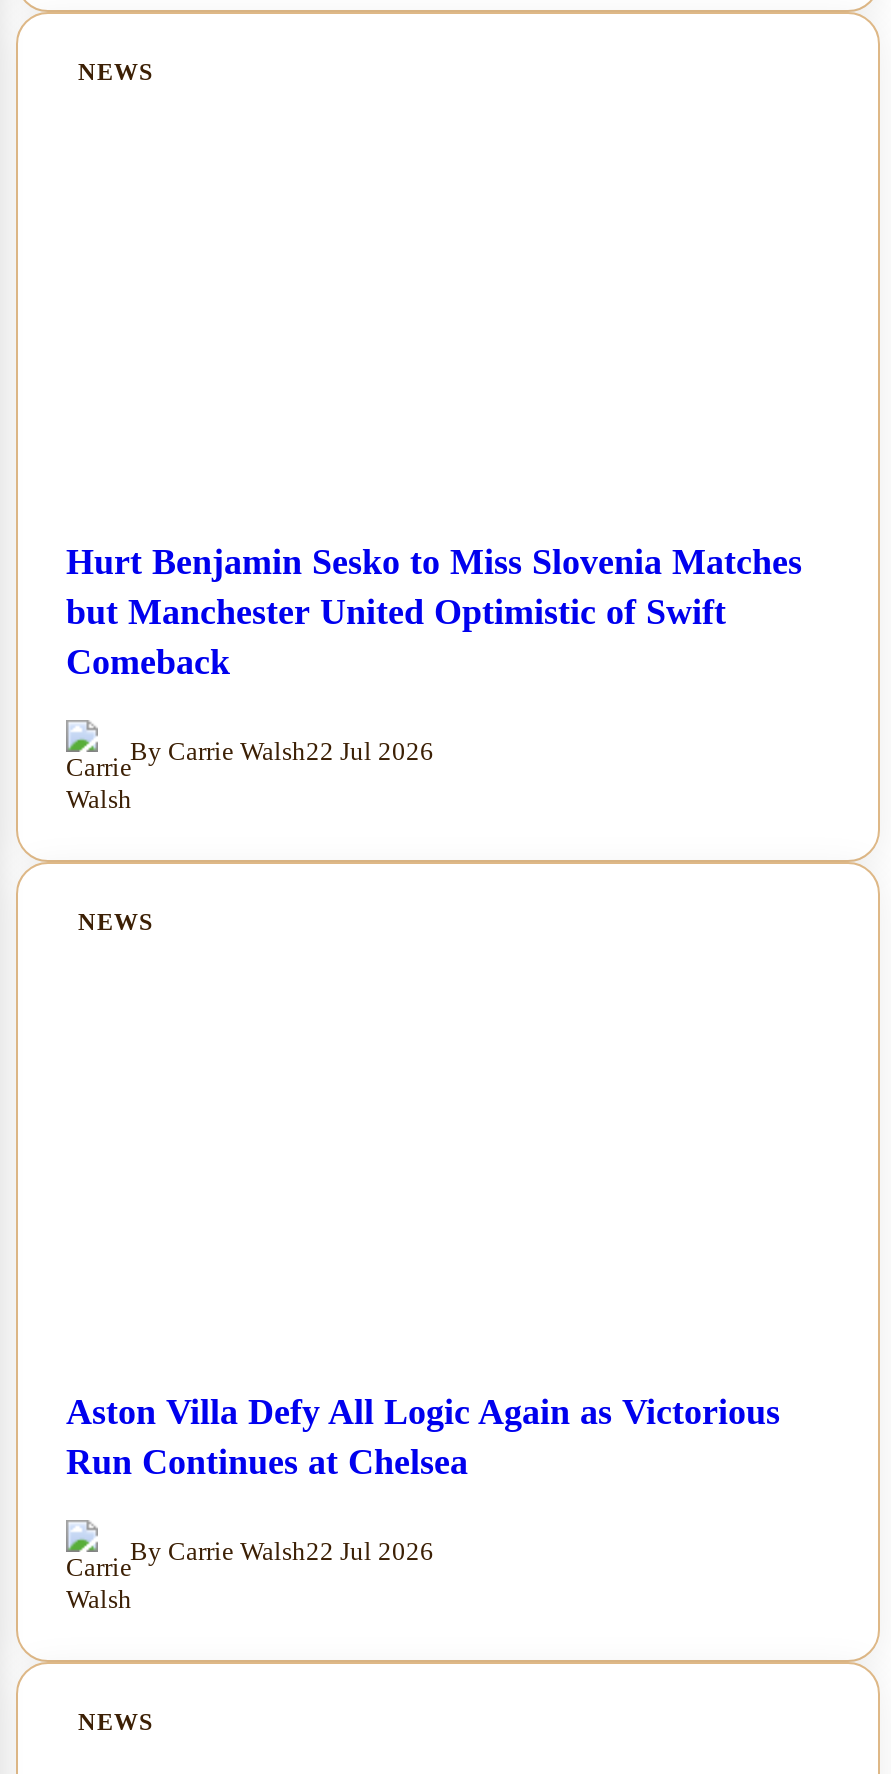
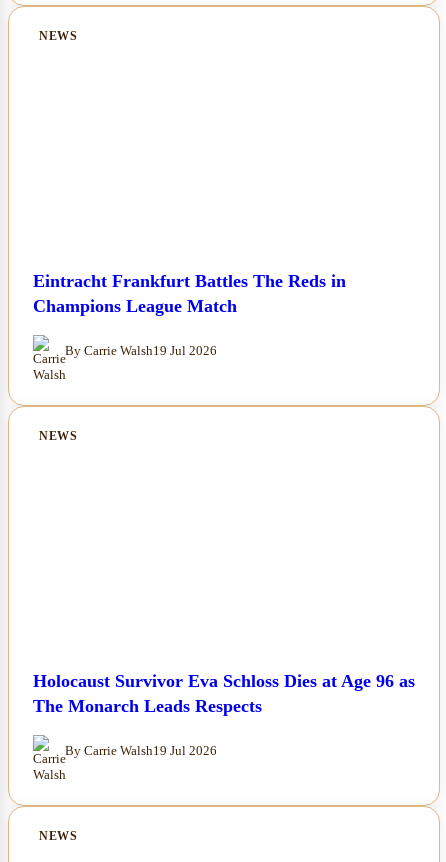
- Hurt Benjamin Sesko to Miss Slovenia Matches
- but Manchester United Optimistic of Swift
- Comeback
+ Eintracht Frankfurt Battles The Reds in
+ Champions League Match

- By Carrie Walsh22 Jul 2026
+ By Carrie Walsh19 Jul 2026

- Aston Villa Defy All Logic Again as Victorious
- Run Continues at Chelsea
+ Holocaust Survivor Eva Schloss Dies at Age 96 as
+ The Monarch Leads Respects

- By Carrie Walsh22 Jul 2026
+ By Carrie Walsh19 Jul 2026
